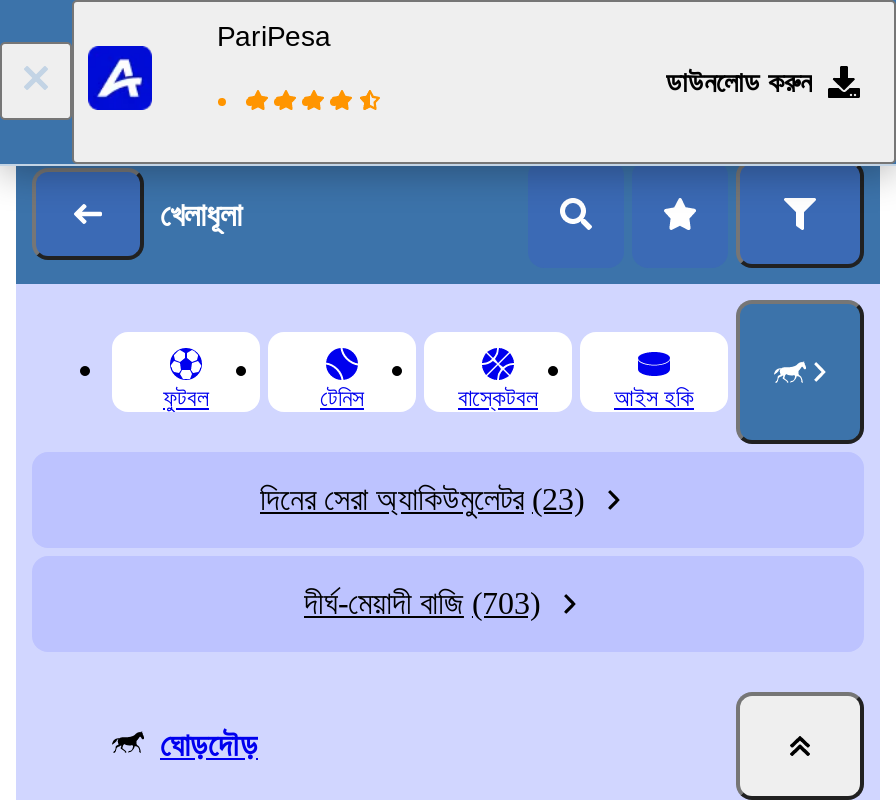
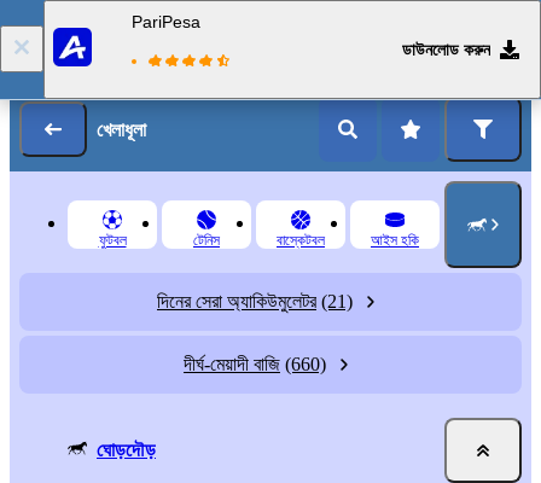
- দিনের সেরা অ্যাকিউমুলেটর (23)
+ দিনের সেরা অ্যাকিউমুলেটর (21)

- দীর্ঘ-মেয়াদী বাজি (703)
+ দীর্ঘ-মেয়াদী বাজি (660)
